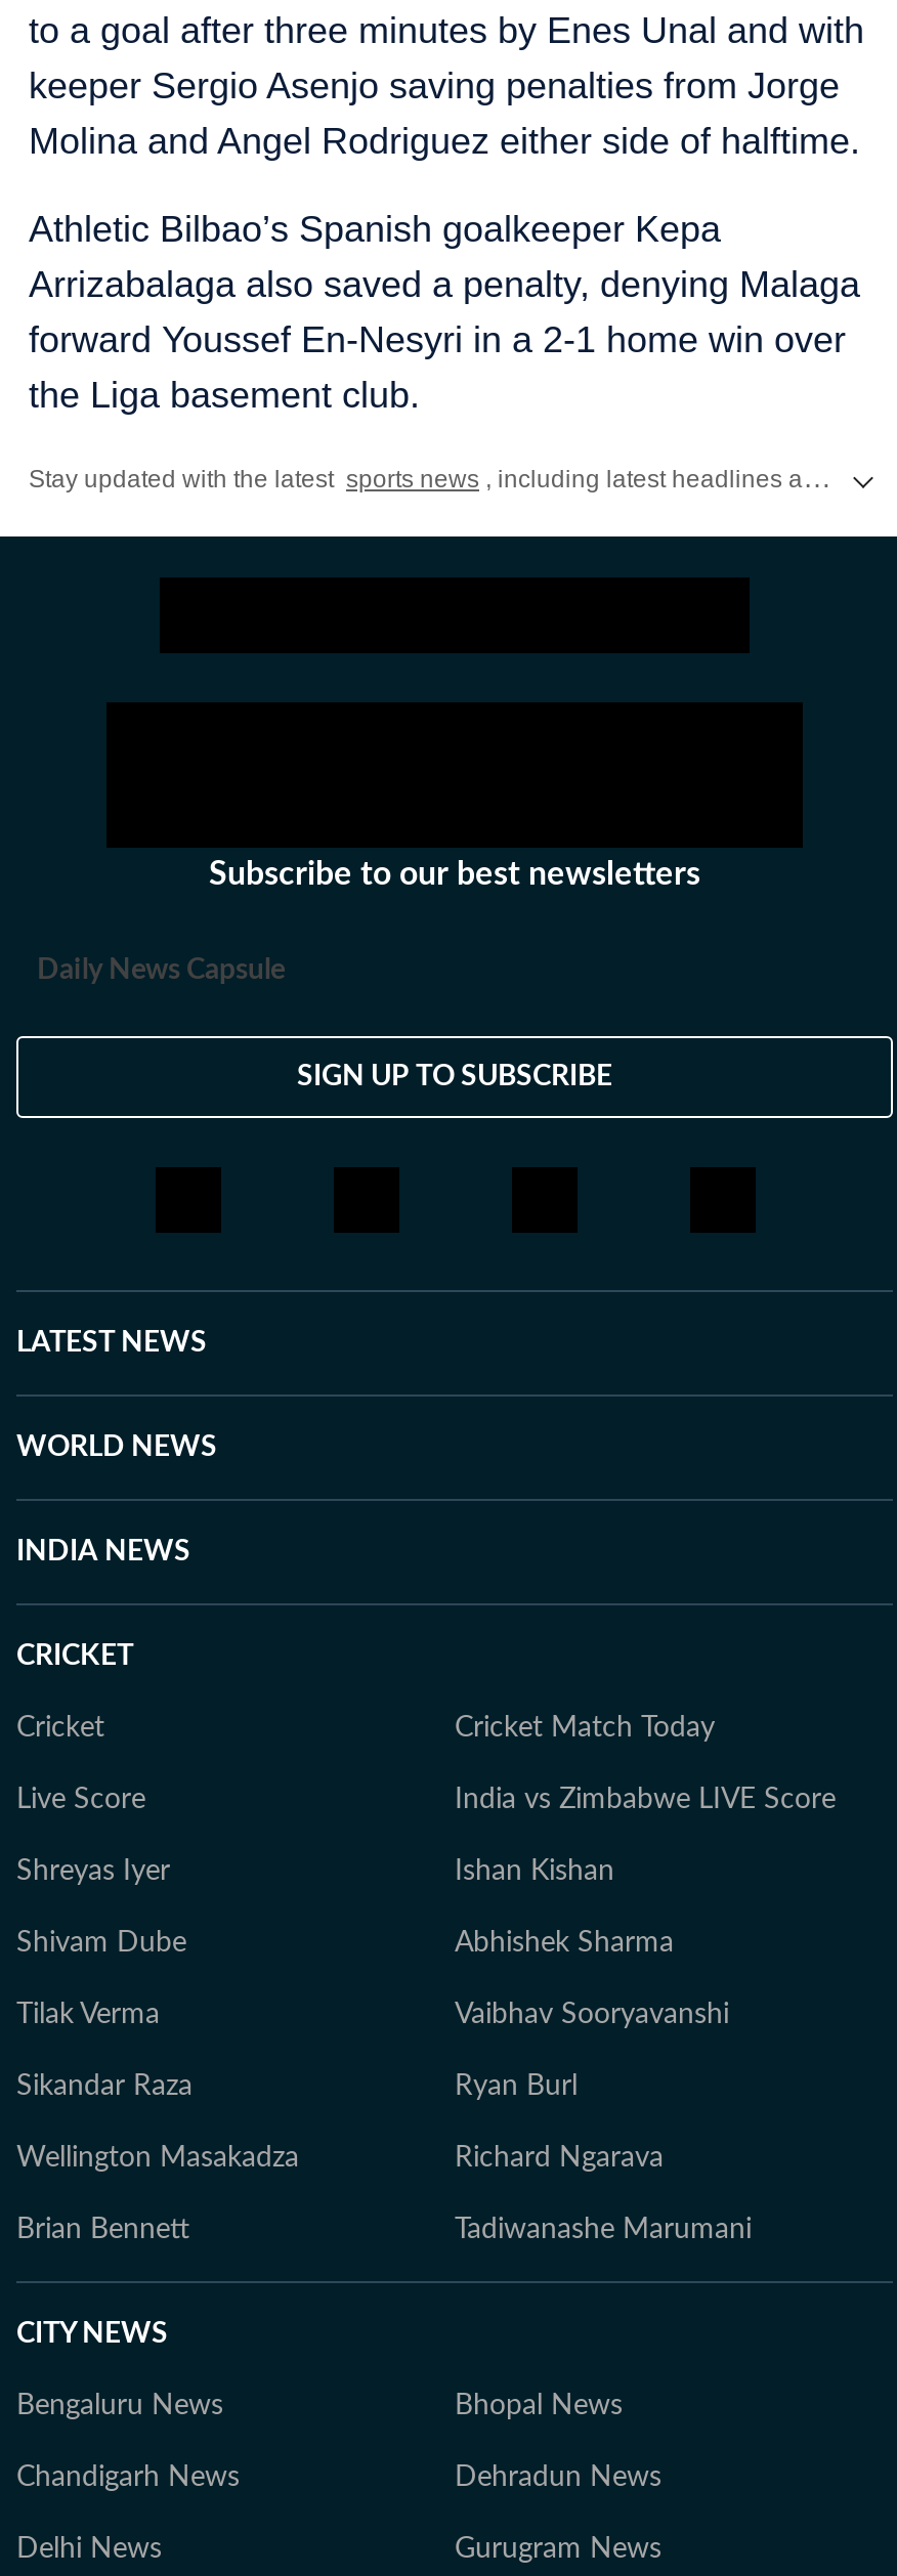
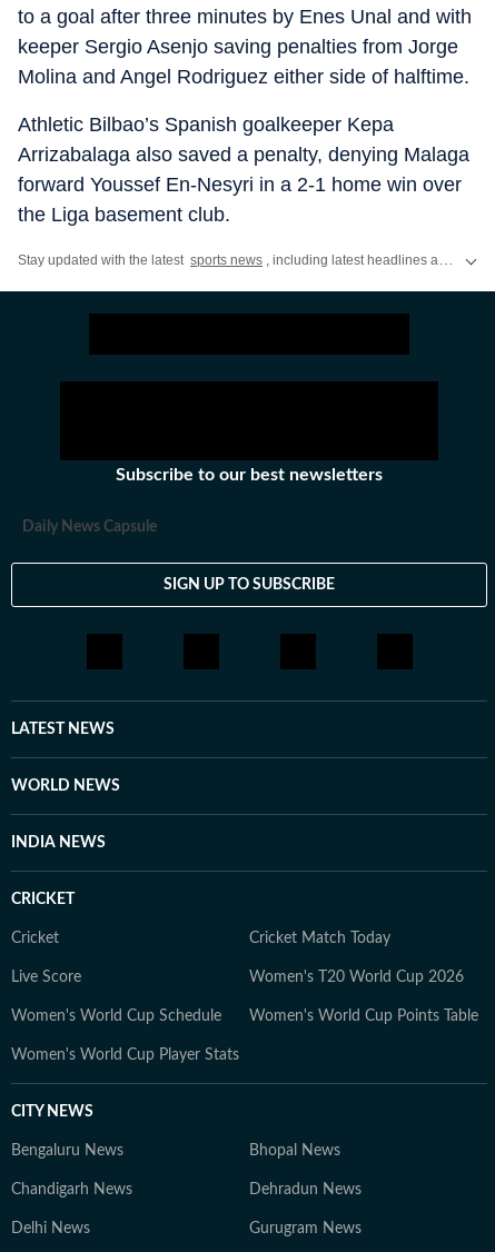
- India vs Zimbabwe LIVE Score
- Shreyas Iyer
- Ishan Kishan
- Shivam Dube
- Abhishek Sharma
- Tilak Verma
- Vaibhav Sooryavanshi
- Sikandar Raza
- Ryan Burl
- Wellington Masakadza
- Richard Ngarava
- Brian Bennett
- Tadiwanashe Marumani
+ Women's T20 World Cup 2026
+ Women's World Cup Schedule
+ Women's World Cup Points Table
+ Women's World Cup Player Stats
